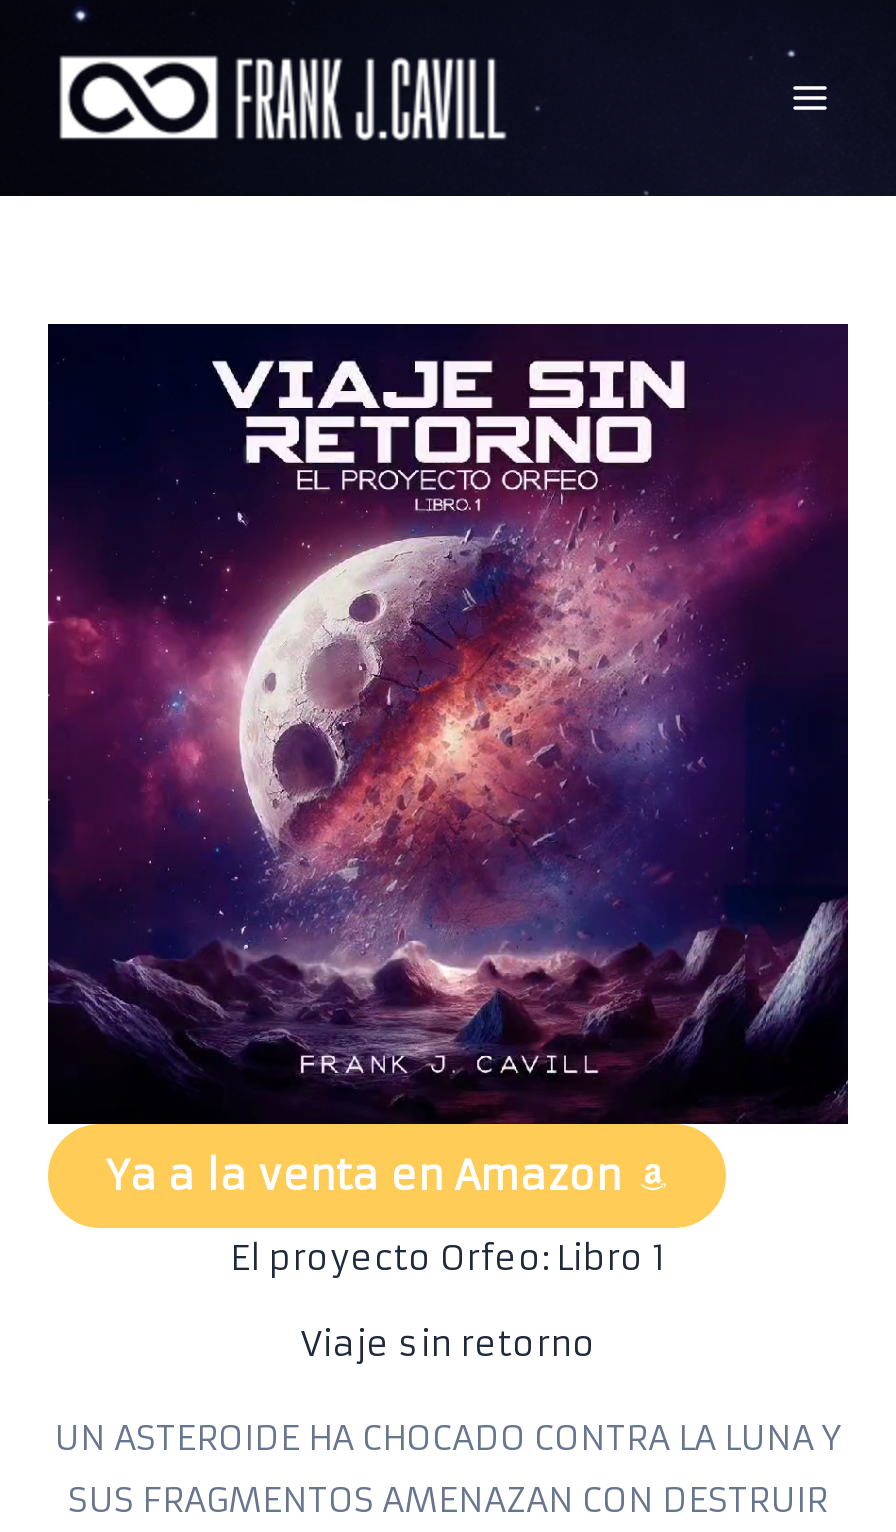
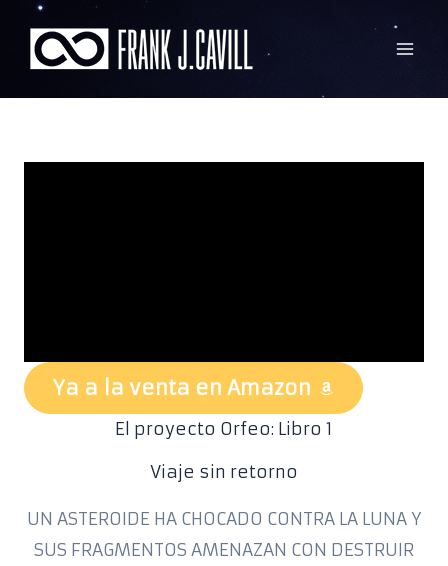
- [image]
